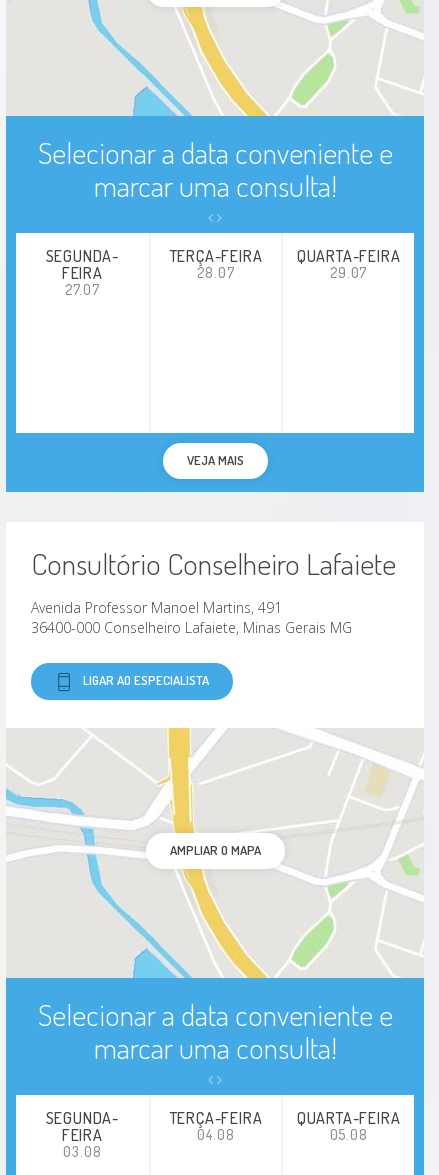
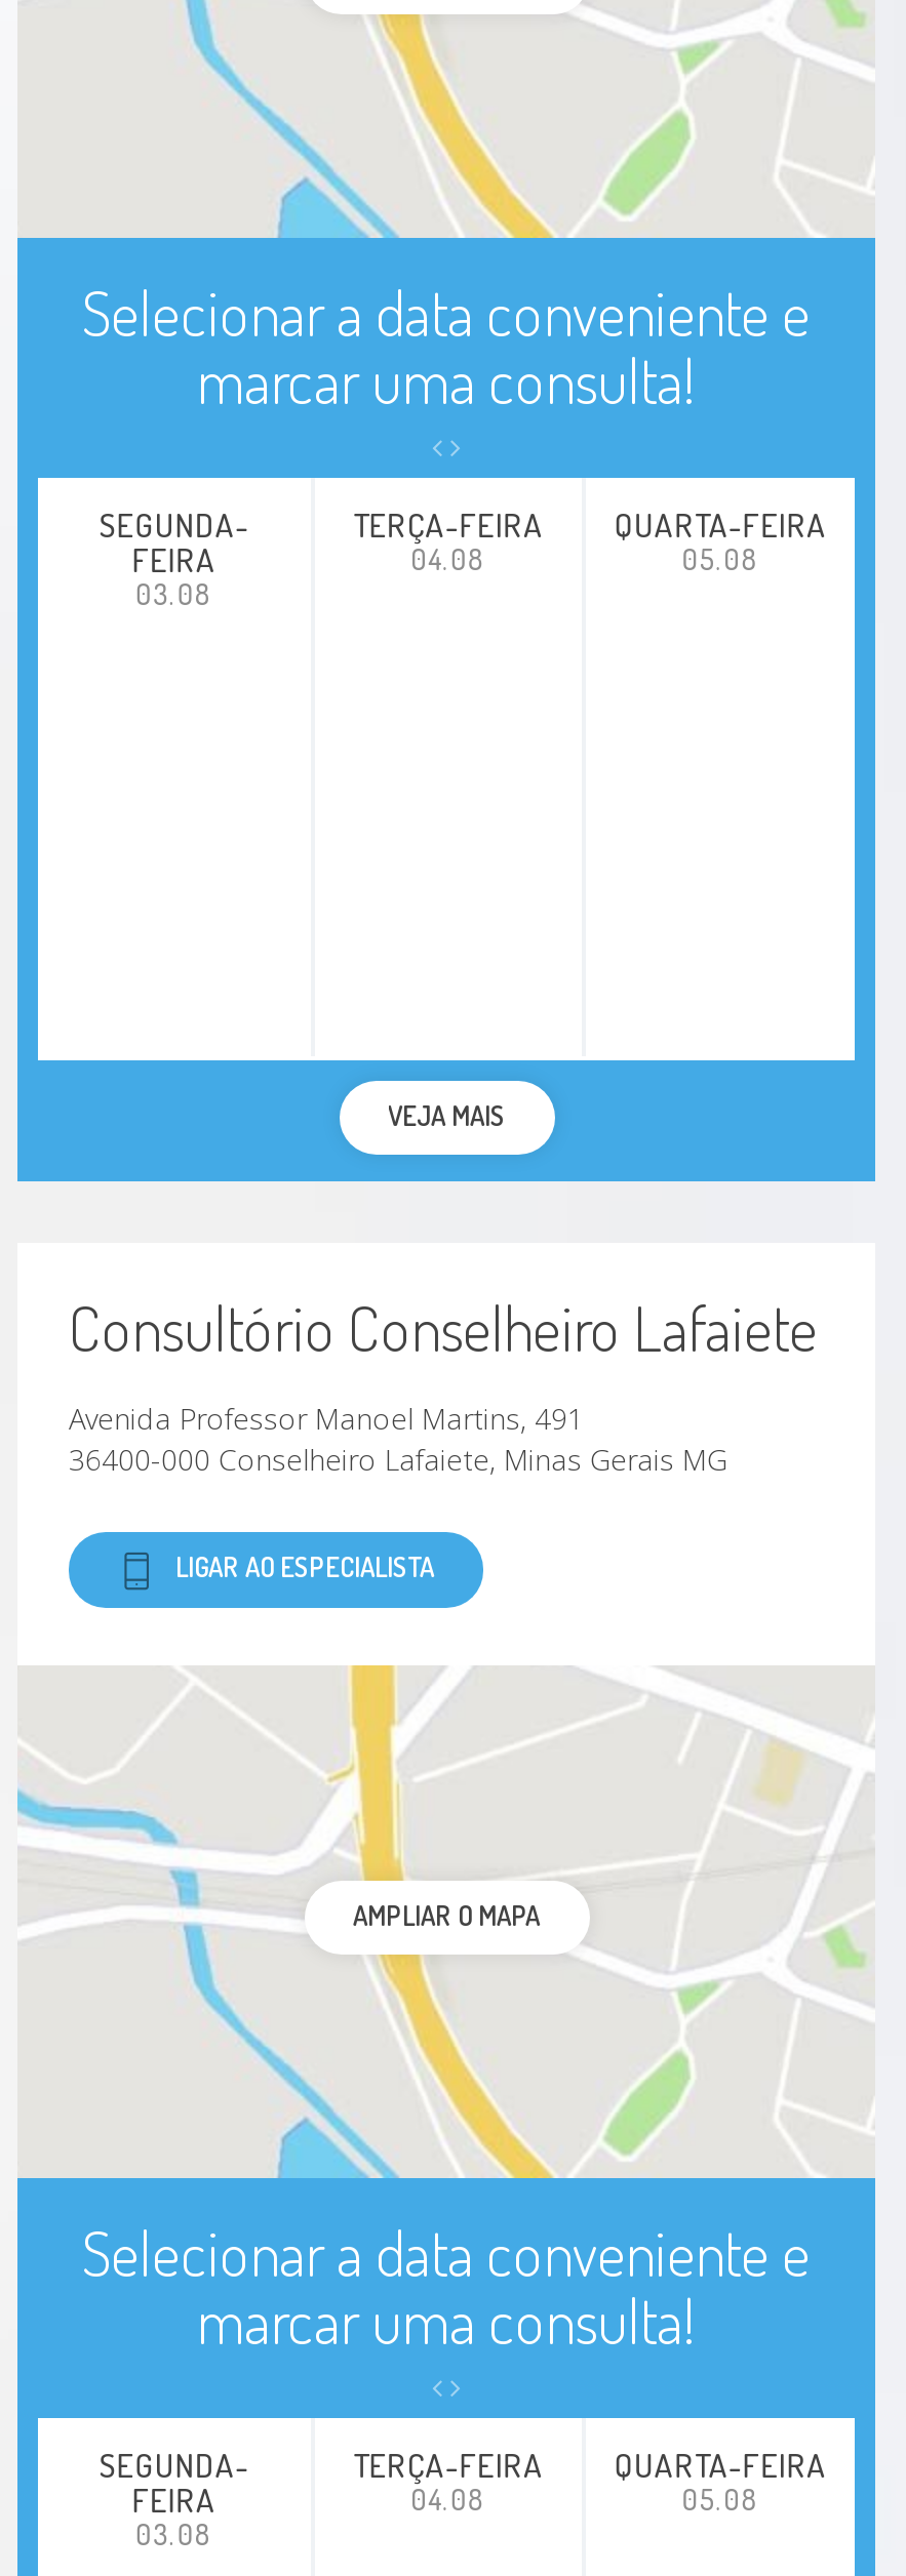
- 28.07
+ 04.08

- 29.07
+ 05.08

- 27.07
+ 03.08
